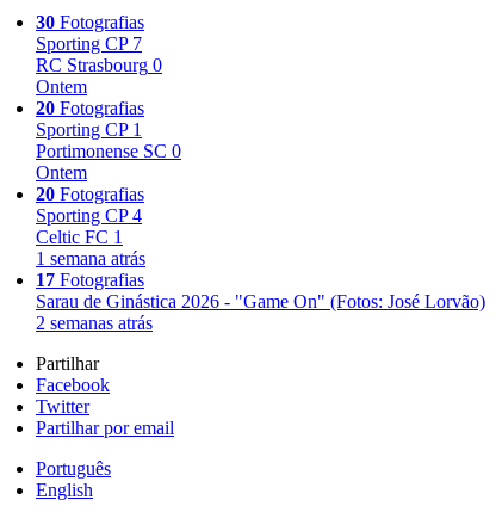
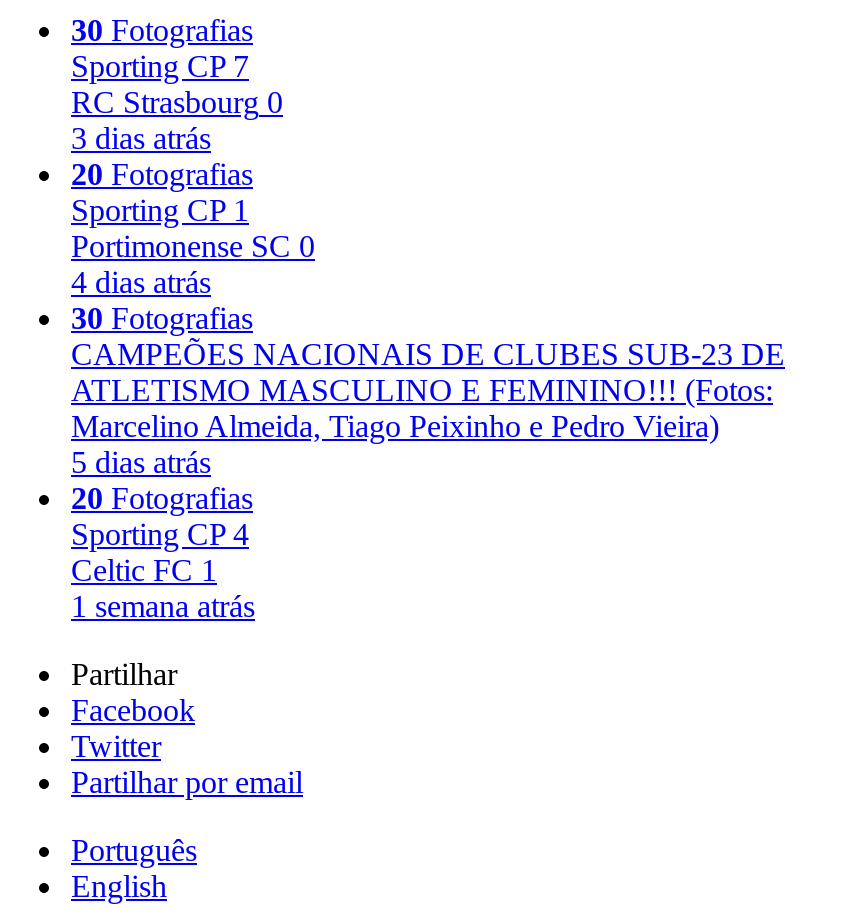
- Ontem
+ 3 dias atrás

- Ontem
+ 4 dias atrás
+ 30 Fotografias
+ CAMPEÕES NACIONAIS DE CLUBES SUB-23 DE
+ ATLETISMO MASCULINO E FEMININO!!! (Fotos:
+ Marcelino Almeida, Tiago Peixinho e Pedro Vieira)
+ 5 dias atrás

moved down: 20 Fotografias | Sporting CP 4 | Celtic FC 1 | 1 semana atrás

- 17 Fotografias
- Sarau de Ginástica 2026 - "Game On" (Fotos: José Lorvão)
- 2 semanas atrás
